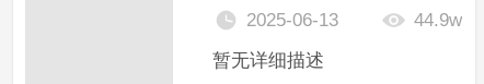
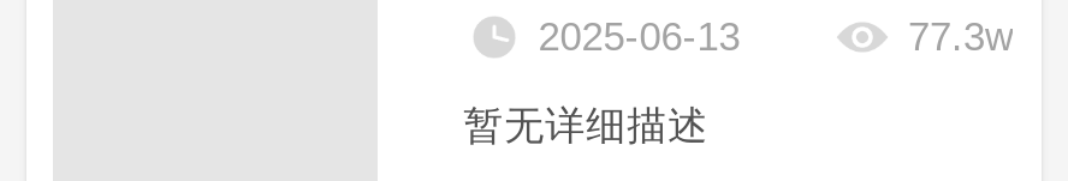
- 44.9w
+ 77.3w
